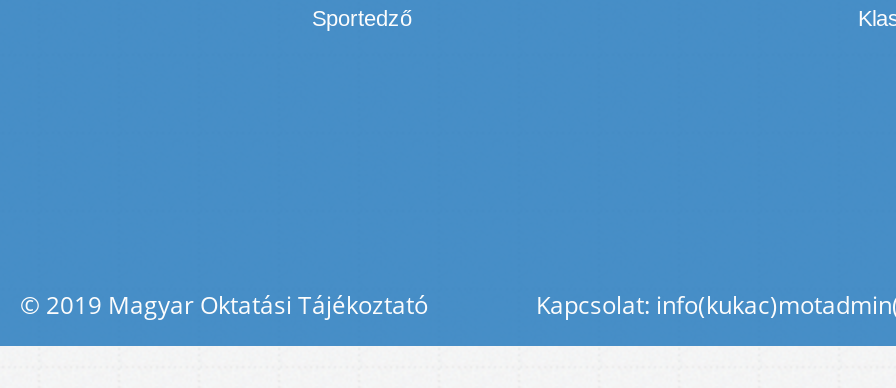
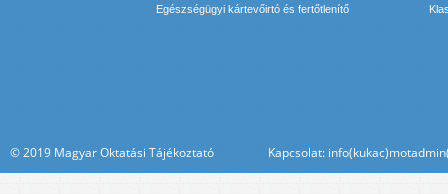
- Sportedző
+ Egészségügyi kártevőirtó és fertőtlenítő
